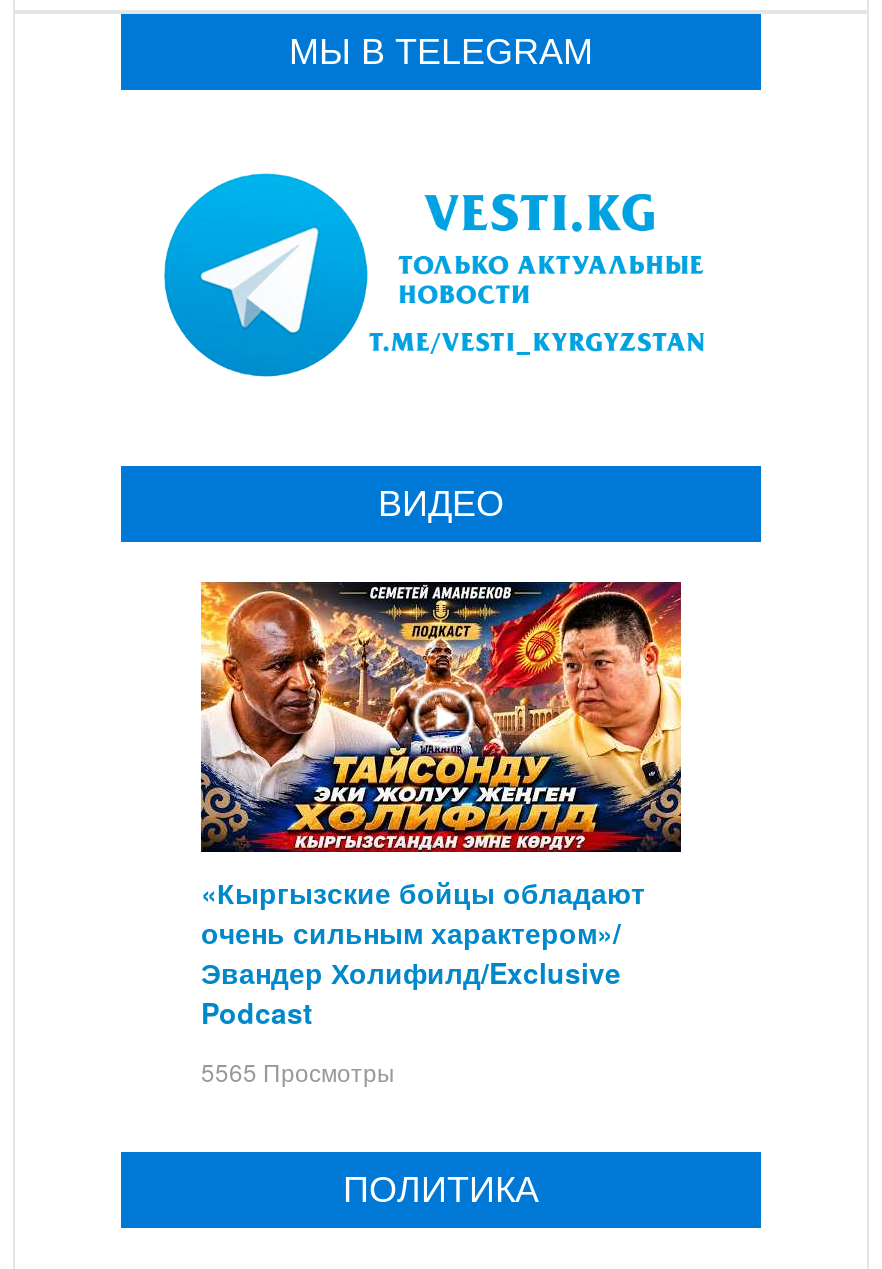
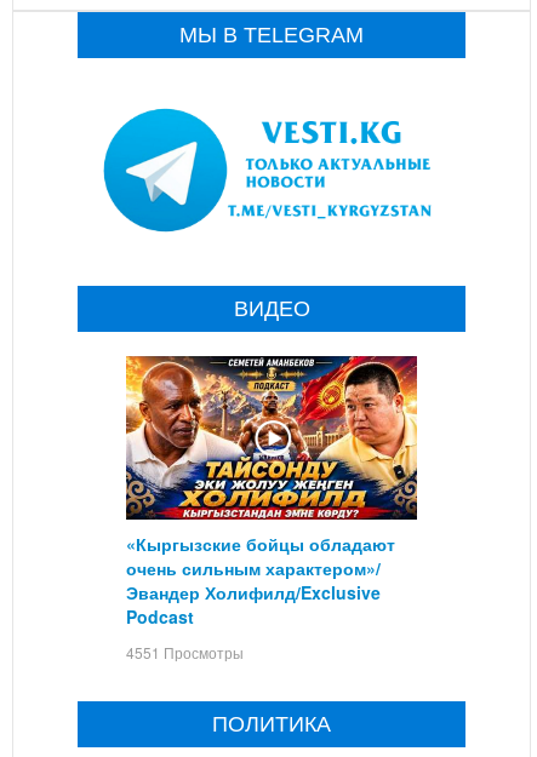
- 5565 Просмотры
+ 4551 Просмотры
